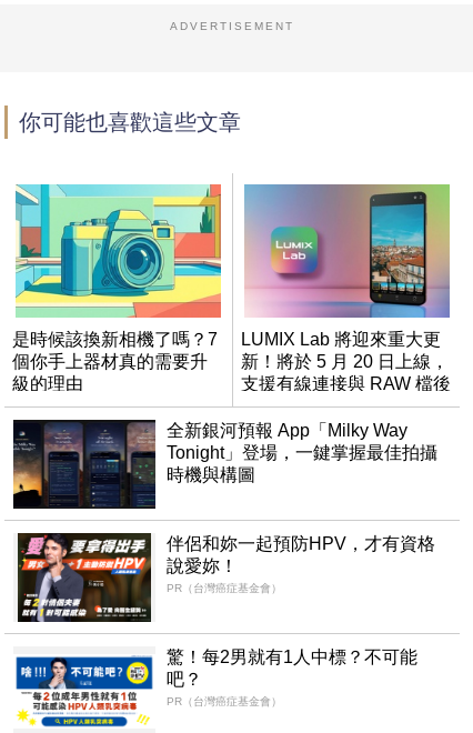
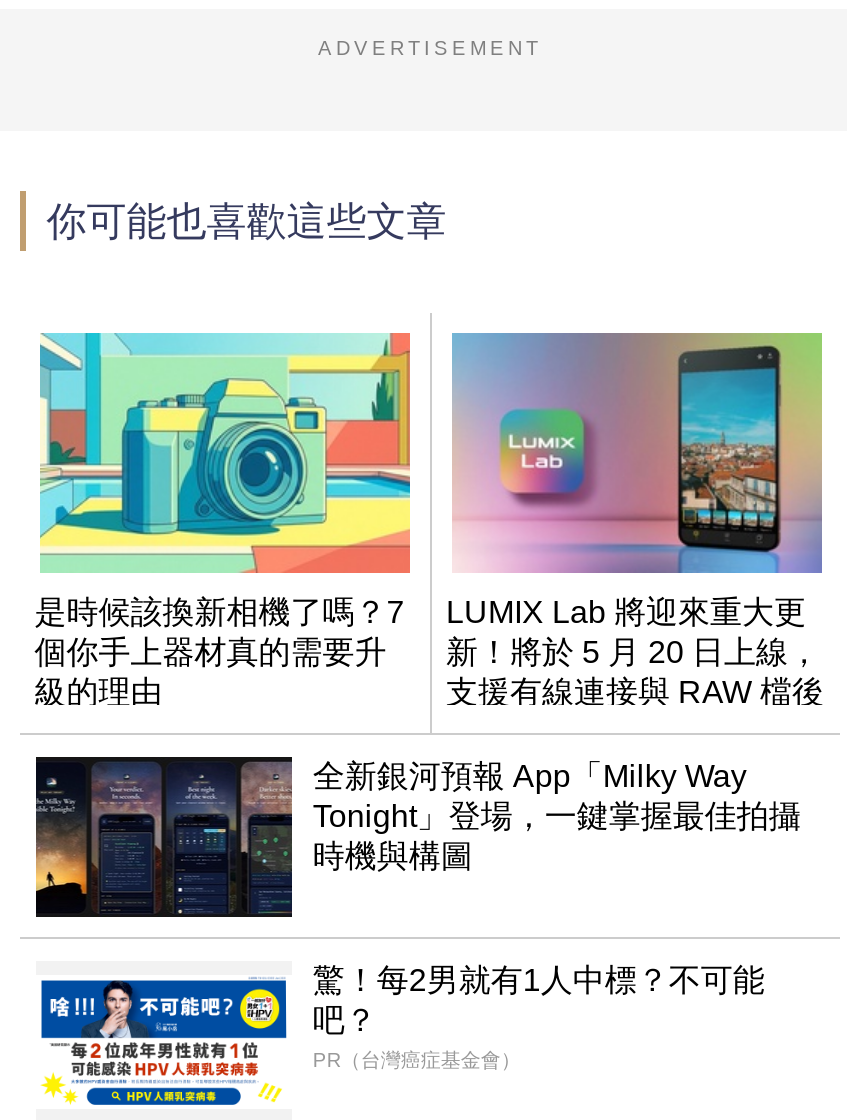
- [image]
- 伴侶和妳一起預防HPV，才有資格
- 說愛妳！
- PR（台灣癌症基金會）
